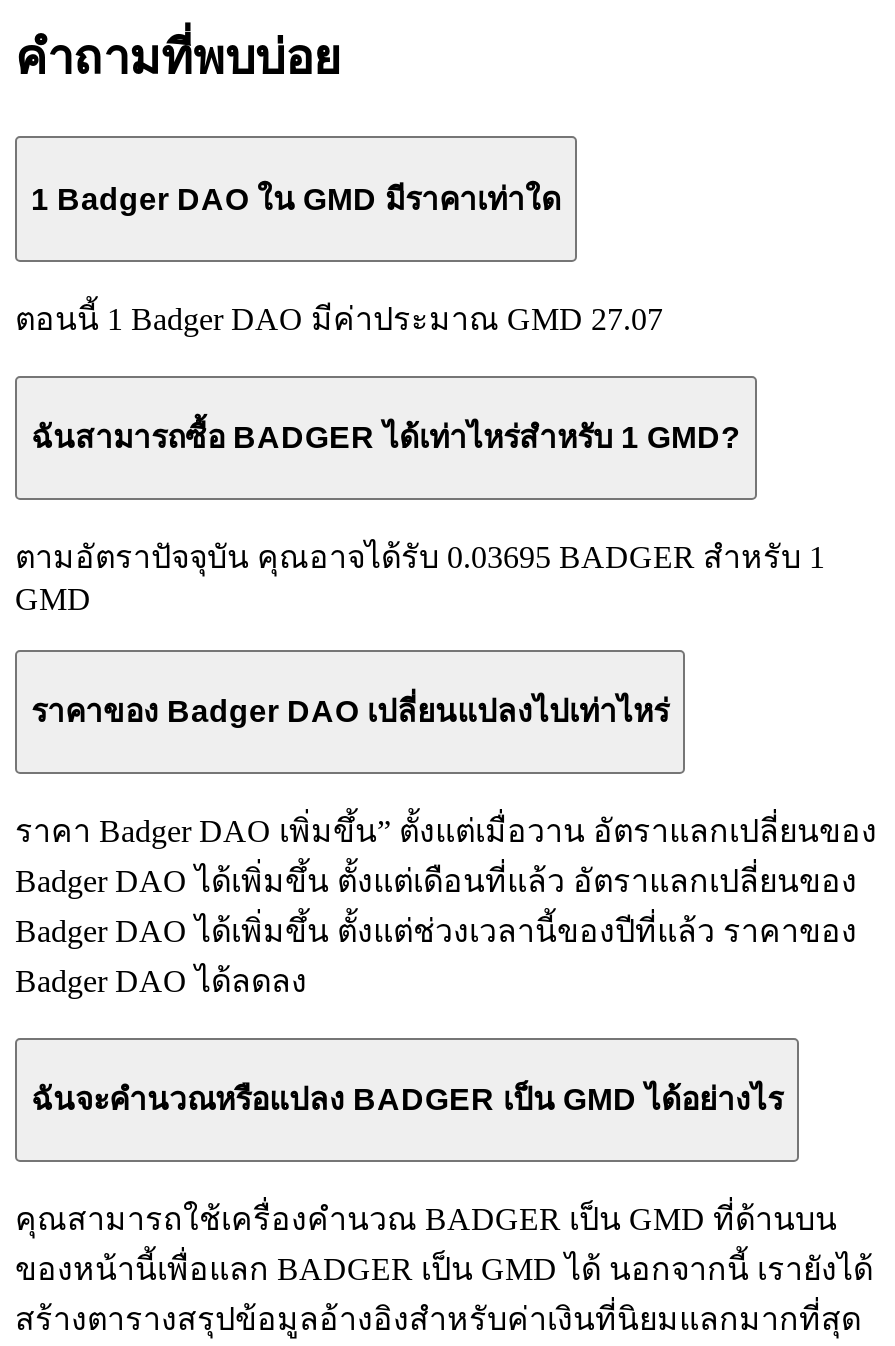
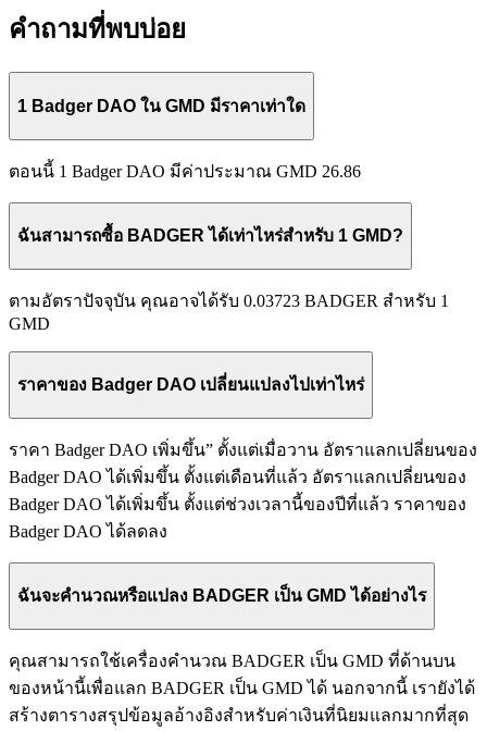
- ตอนนี้ 1 Badger DAO มีค่าประมาณ GMD 27.07
+ ตอนนี้ 1 Badger DAO มีค่าประมาณ GMD 26.86

- ตามอัตราปัจจุบัน คุณอาจได้รับ 0.03695 BADGER สำหรับ 1
+ ตามอัตราปัจจุบัน คุณอาจได้รับ 0.03723 BADGER สำหรับ 1
